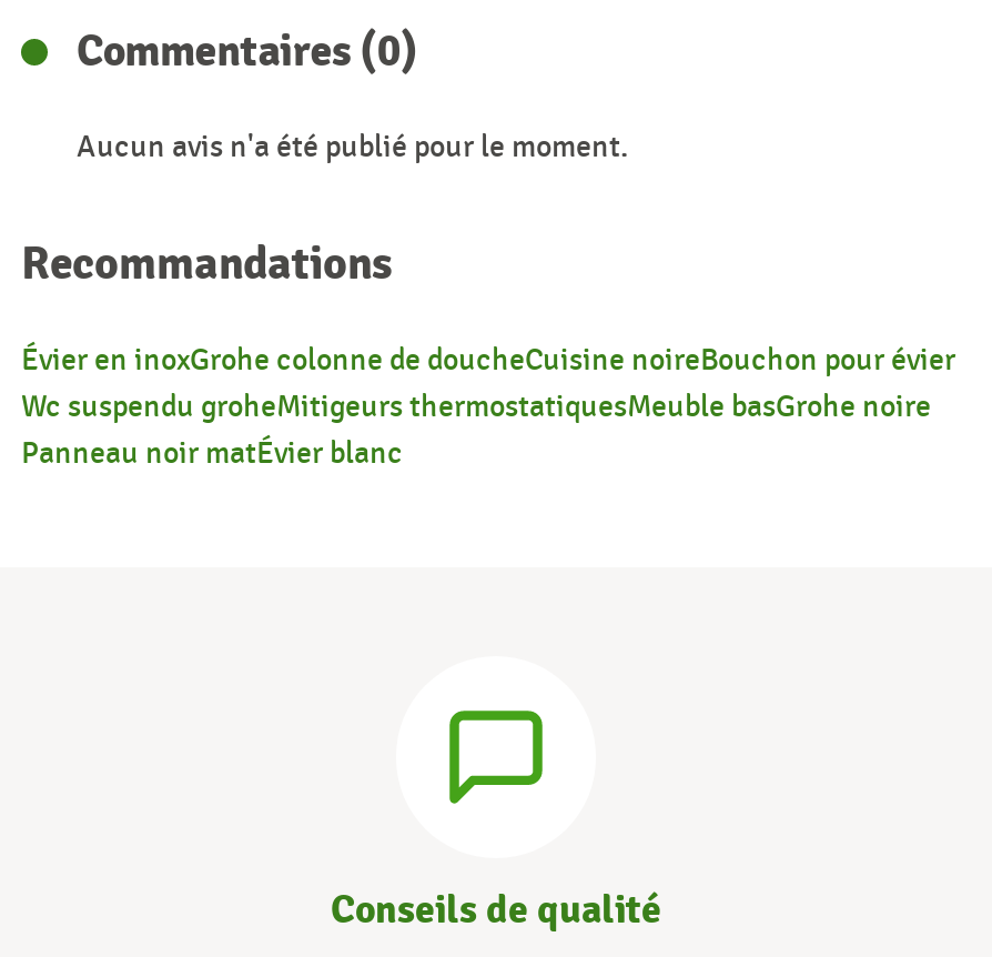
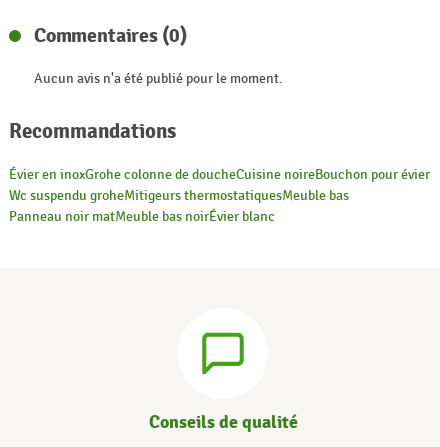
- Wc suspendu groheMitigeurs thermostatiquesMeuble basGrohe noire
- Panneau noir matÉvier blanc
+ Wc suspendu groheMitigeurs thermostatiquesMeuble bas
+ Panneau noir matMeuble bas noirÉvier blanc
